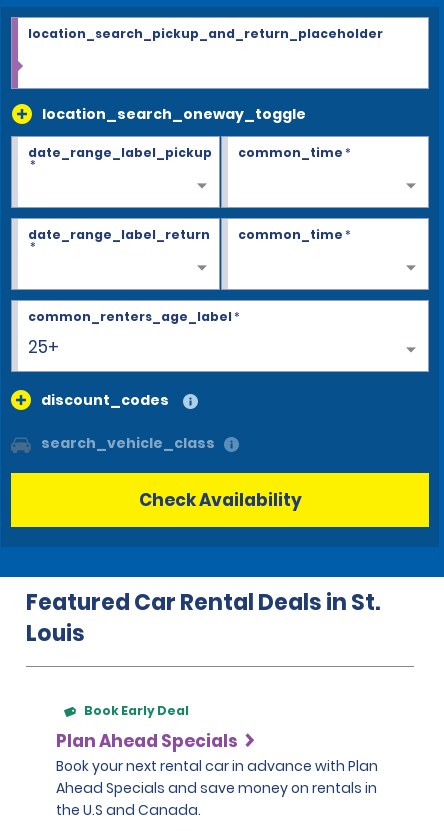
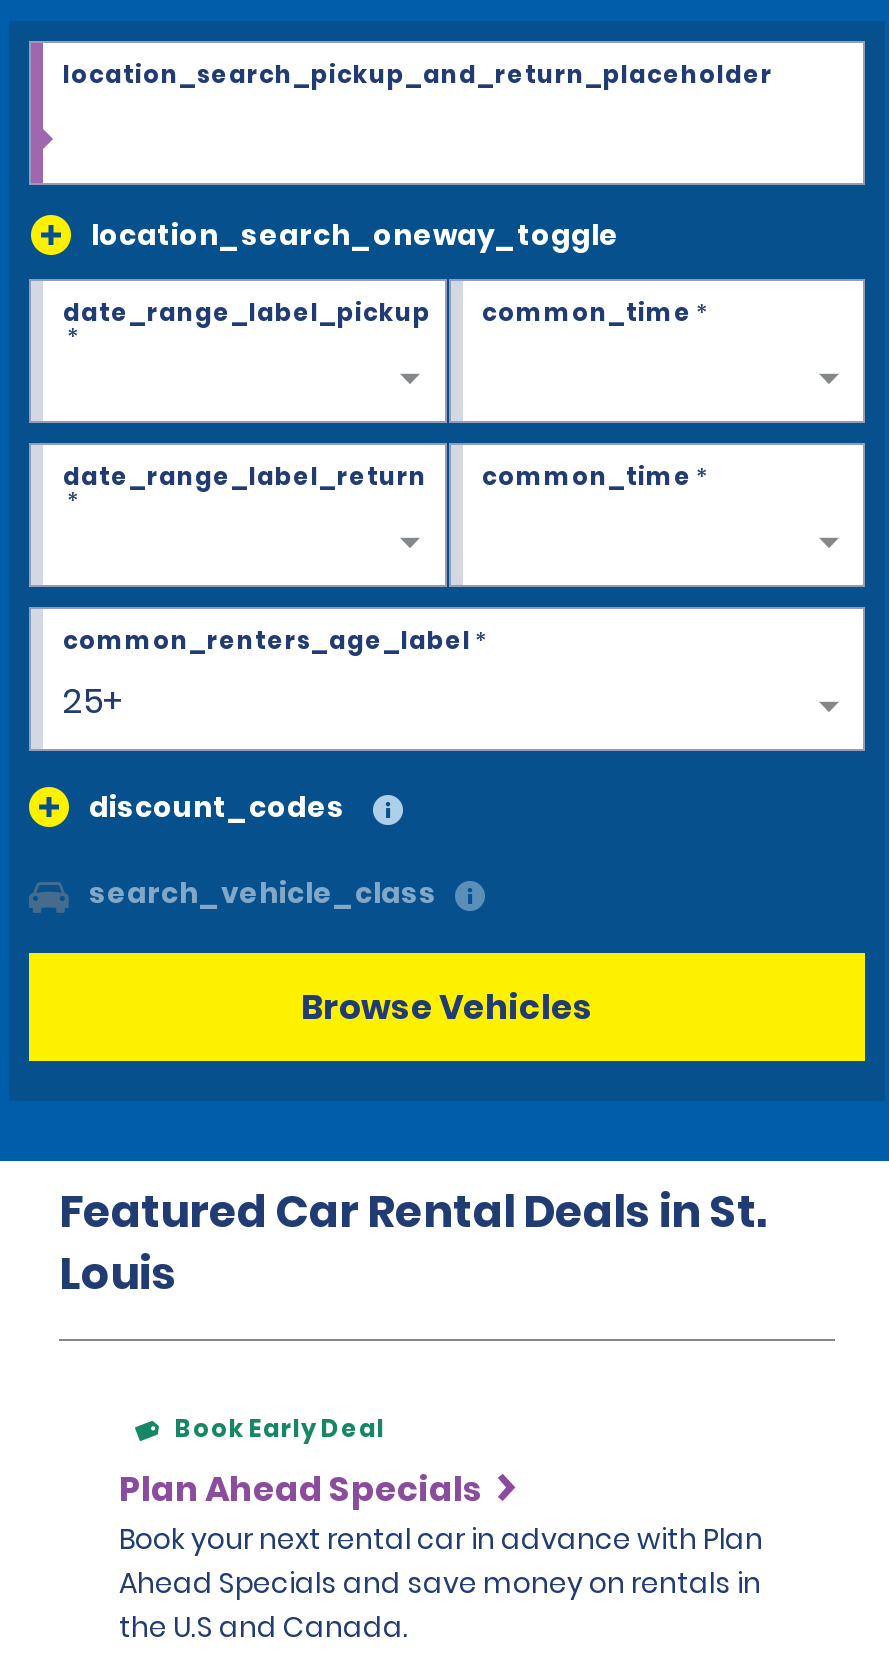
- Check Availability
+ Browse Vehicles
